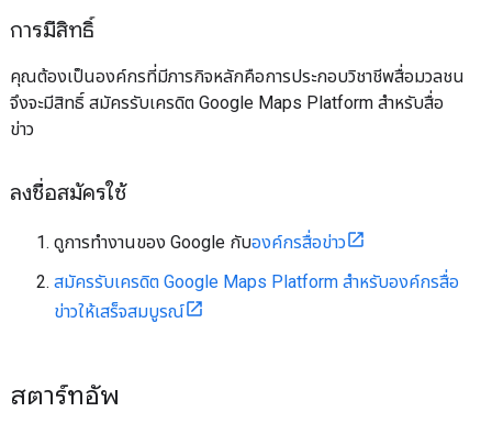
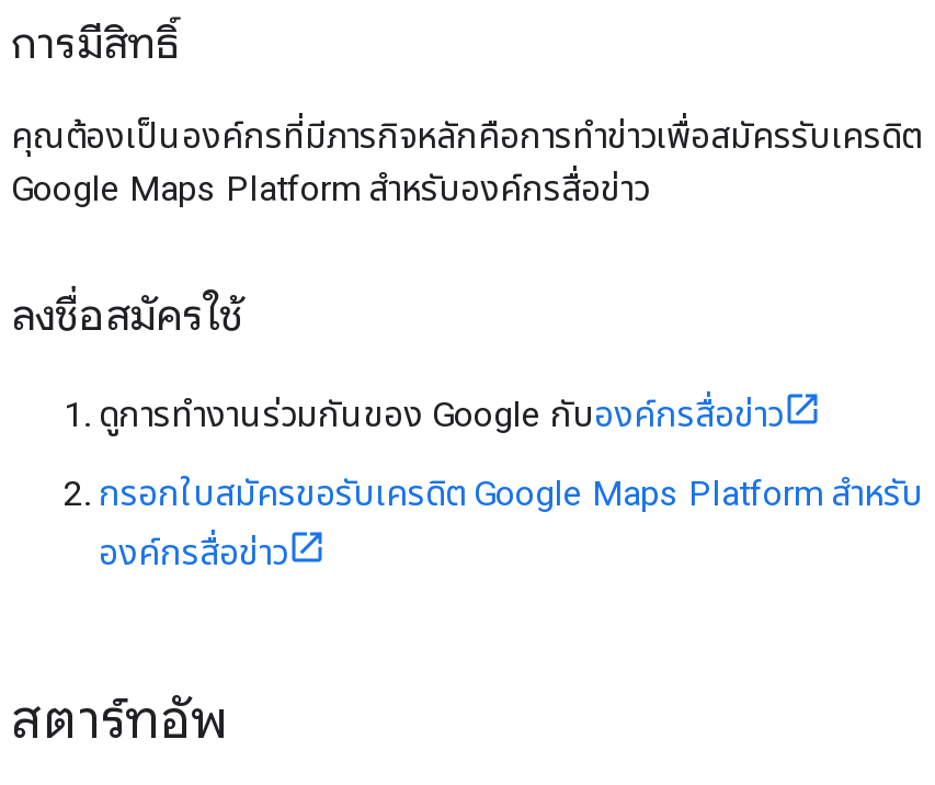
- คุณต้องเป็นองค์กรที่มีภารกิจหลักคือการประกอบวิชาชีพสื่อมวลชน
- จึงจะมีสิทธิ์ สมัครรับเครดิต Google Maps Platform สำหรับสื่อ
- ข่าว
+ คุณต้องเป็นองค์กรที่มีภารกิจหลักคือการทำข่าวเพื่อสมัครรับเครดิต
+ Google Maps Platform สำหรับองค์กรสื่อข่าว

- ดูการทำงานของ Google กับองค์กรสื่อข่าว
+ ดูการทำงานร่วมกันของ Google กับองค์กรสื่อข่าว

- สมัครรับเครดิต Google Maps Platform สำหรับองค์กรสื่อ
- ข่าวให้เสร็จสมบูรณ์
+ กรอกใบสมัครขอรับเครดิต Google Maps Platform สำหรับ
+ องค์กรสื่อข่าว
